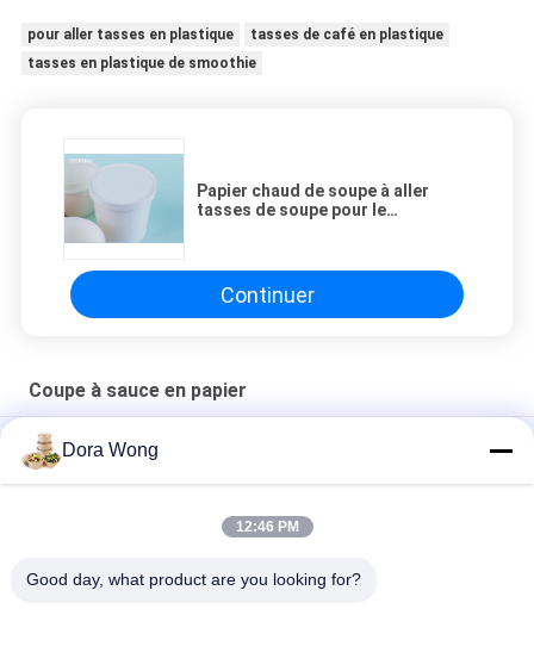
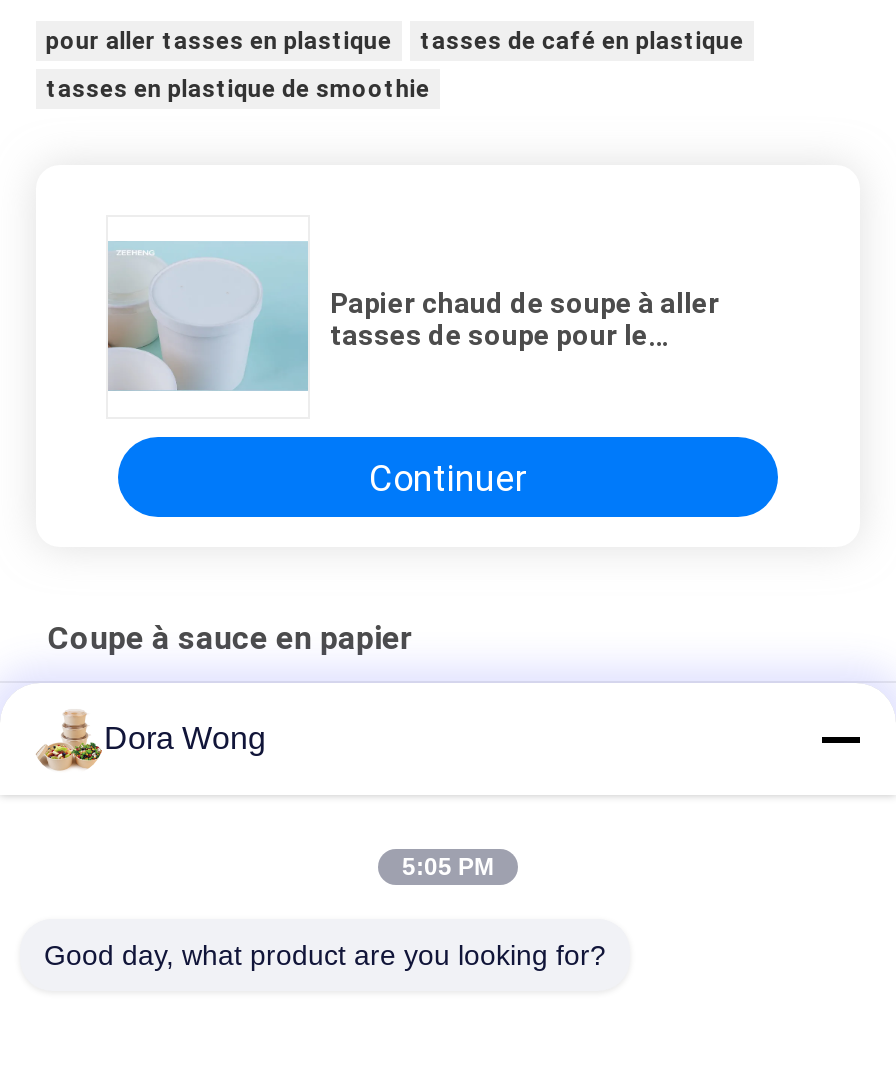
- 12:46 PM
+ 5:05 PM
